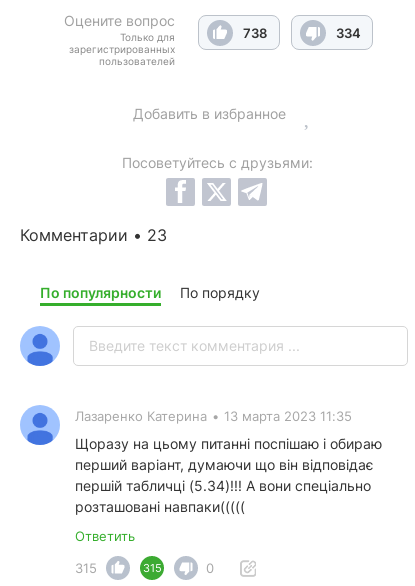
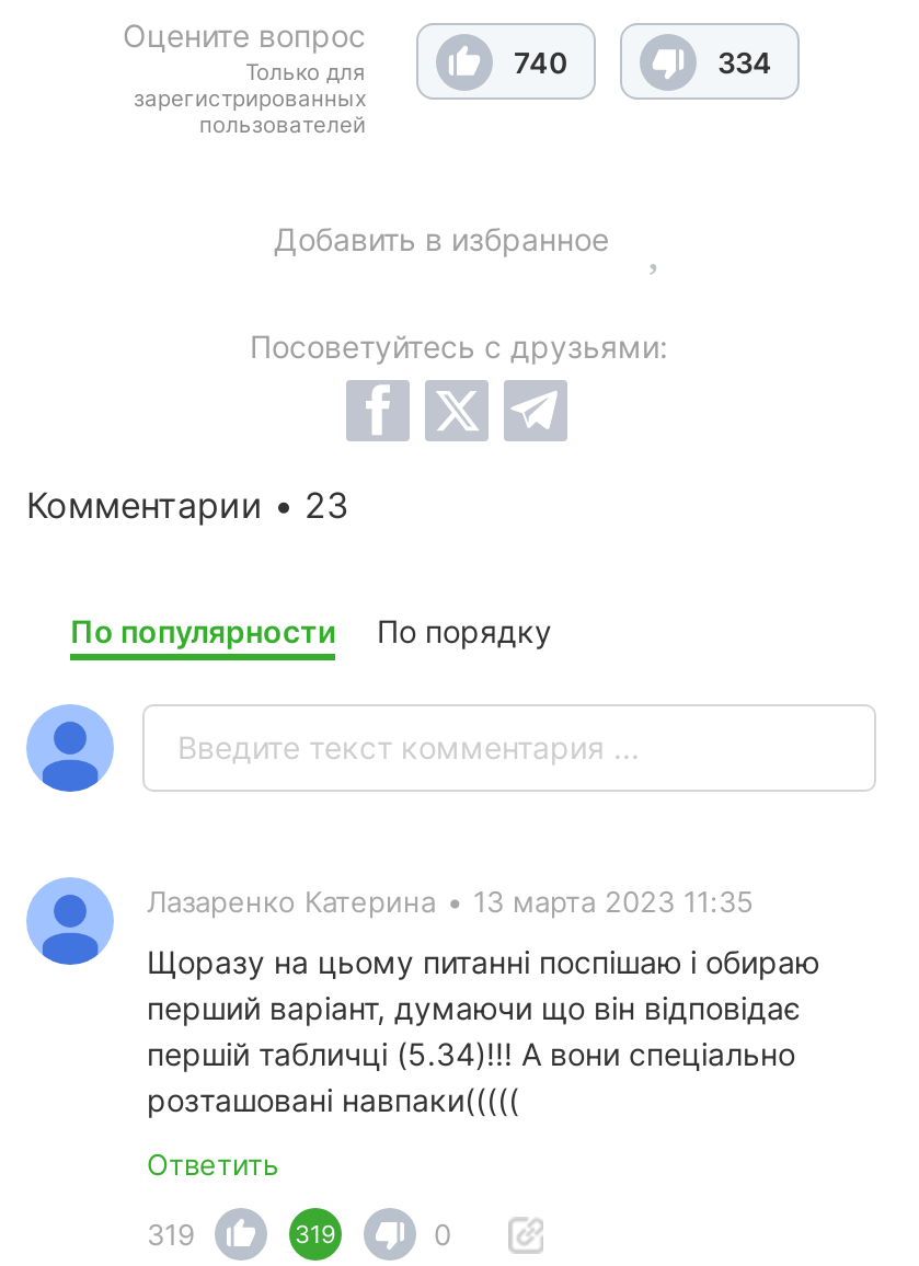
- 738
+ 740

- 315
+ 319

- 315
+ 319
